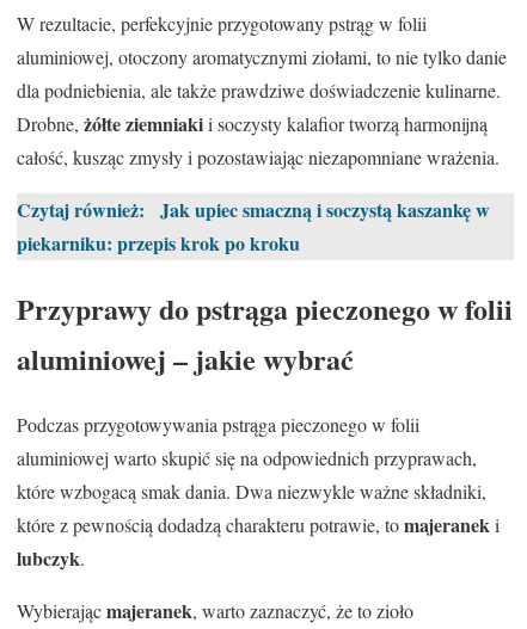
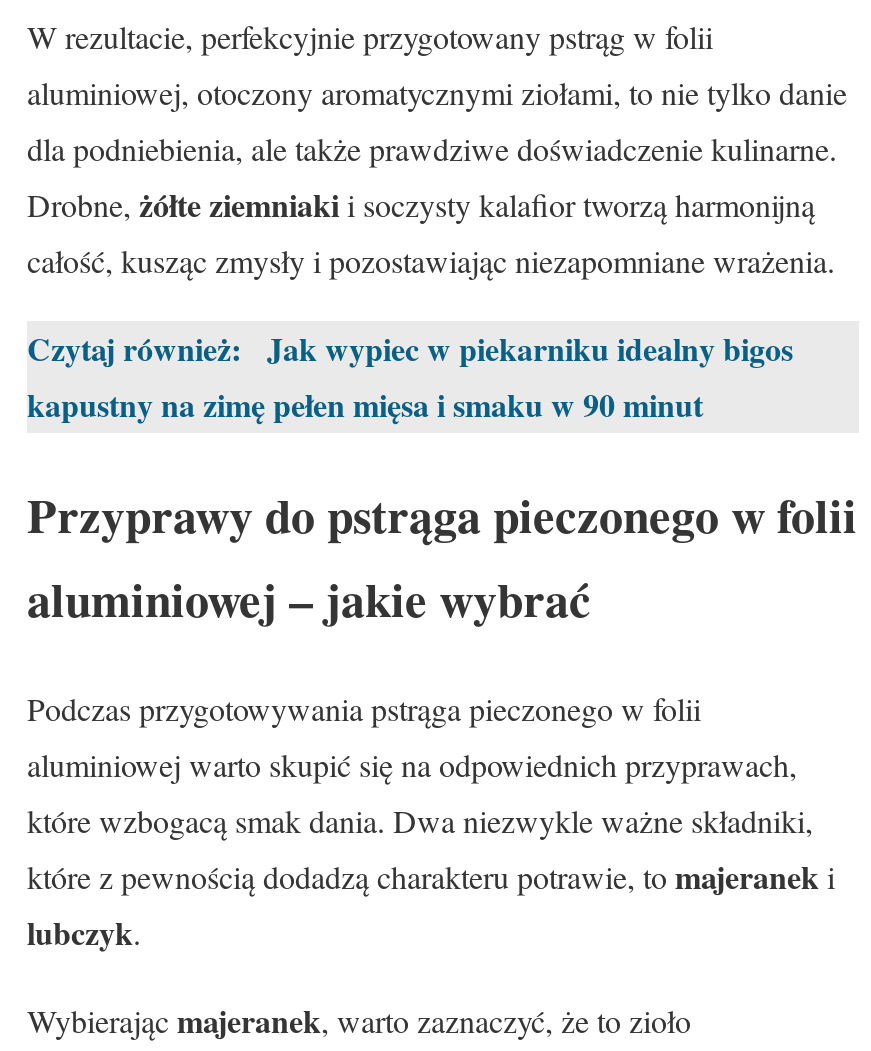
- Czytaj również: Jak upiec smaczną i soczystą kaszankę w
- piekarniku: przepis krok po kroku
+ Czytaj również: Jak wypiec w piekarniku idealny bigos
+ kapustny na zimę pełen mięsa i smaku w 90 minut
